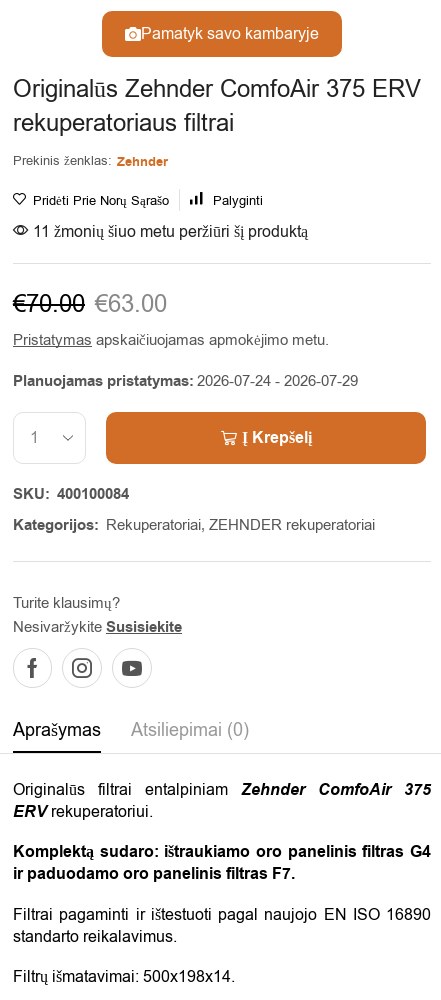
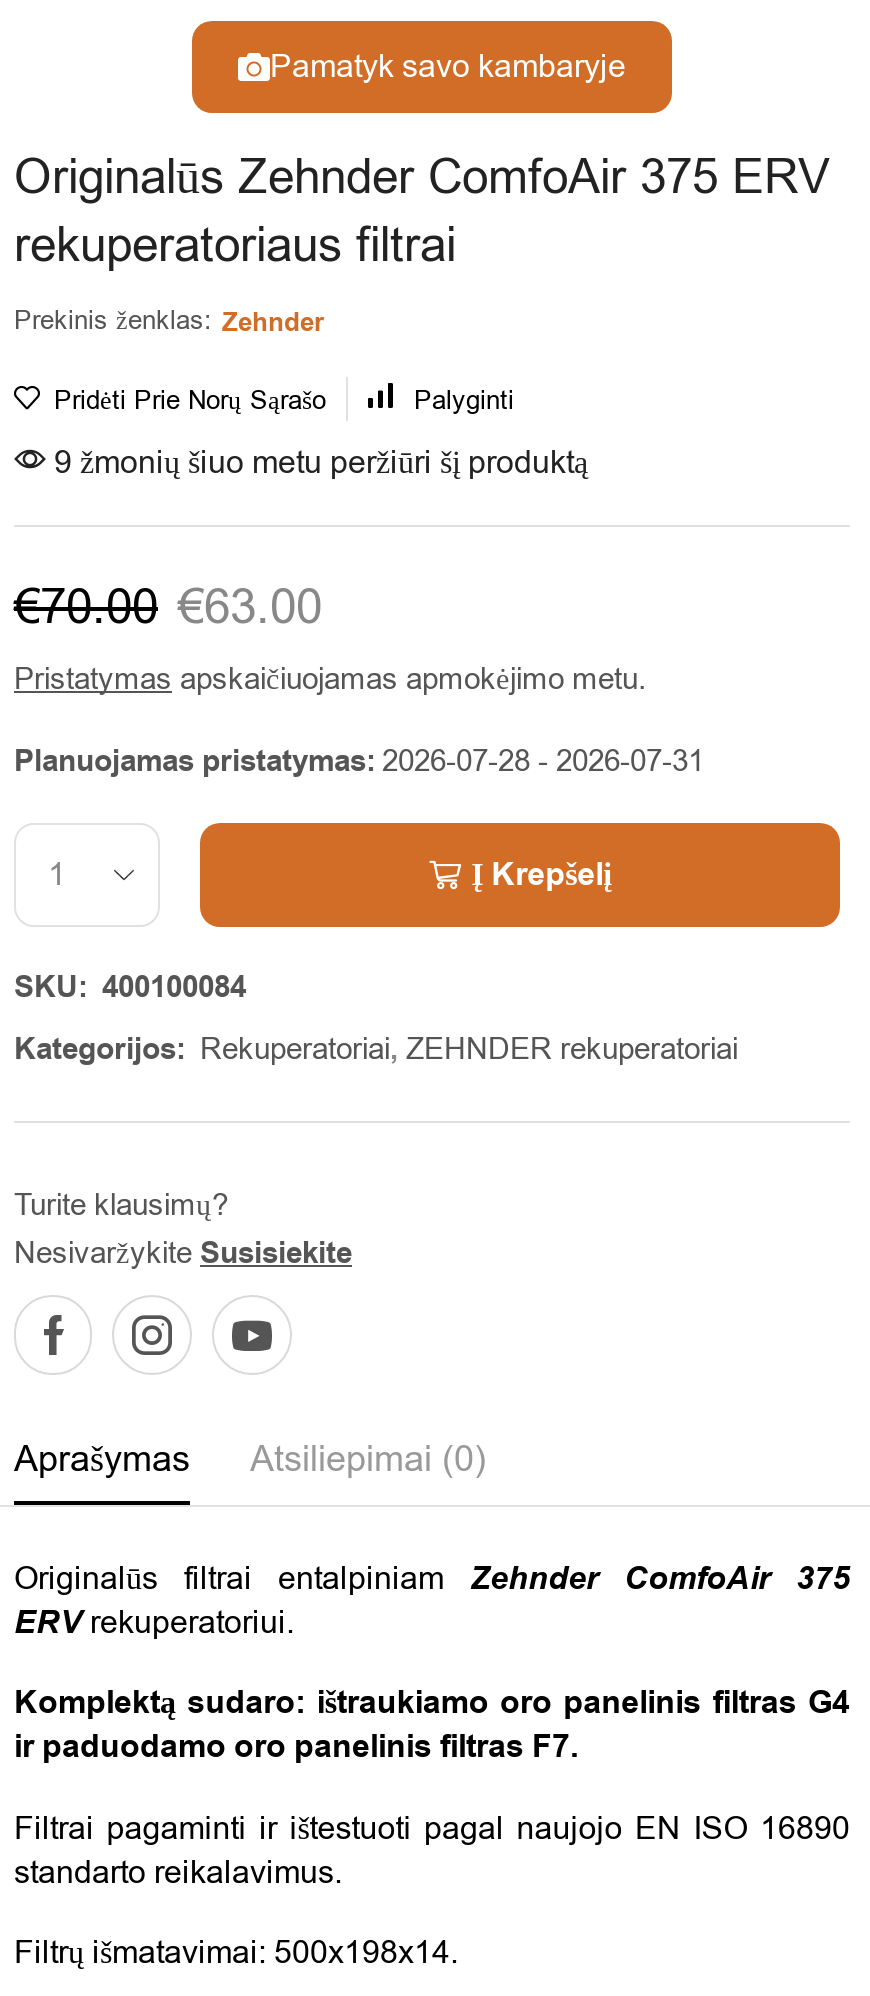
- 11 žmonių šiuo metu peržiūri šį produktą
+ 9 žmonių šiuo metu peržiūri šį produktą

- Planuojamas pristatymas: 2026-07-24 - 2026-07-29
+ Planuojamas pristatymas: 2026-07-28 - 2026-07-31
